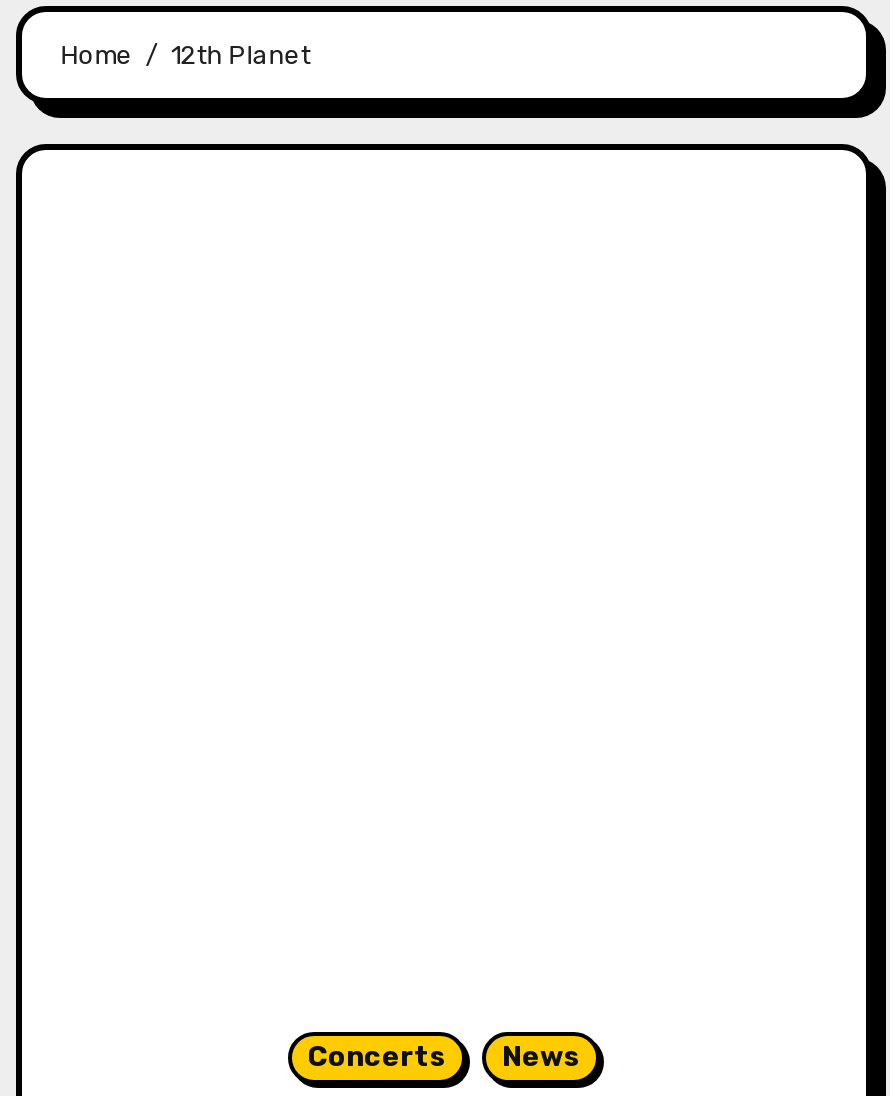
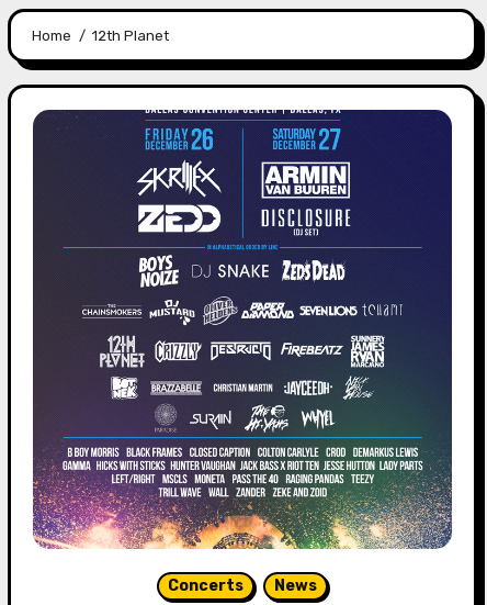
+ [image]
